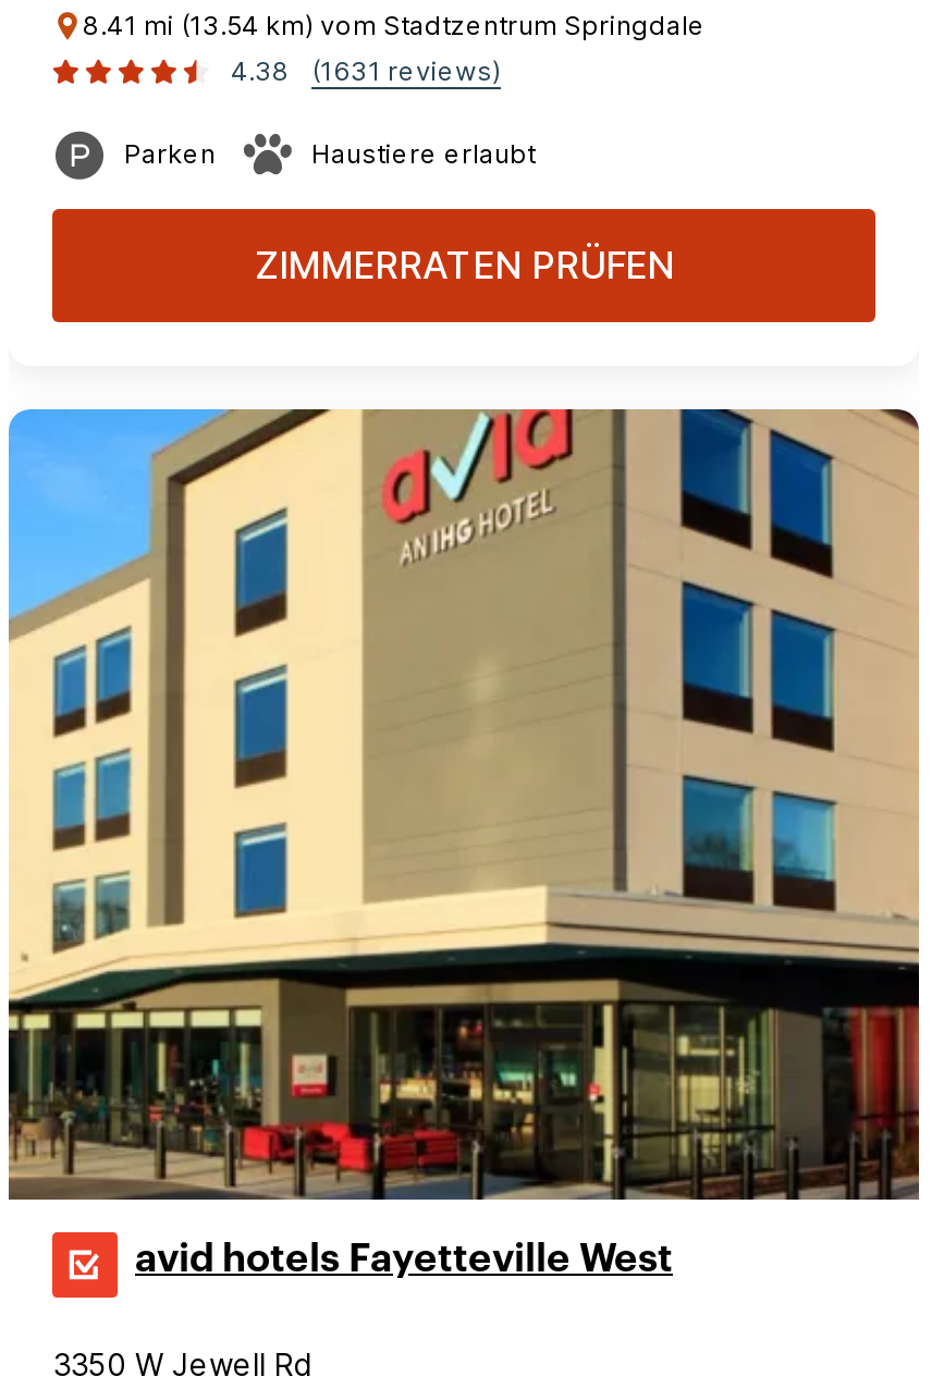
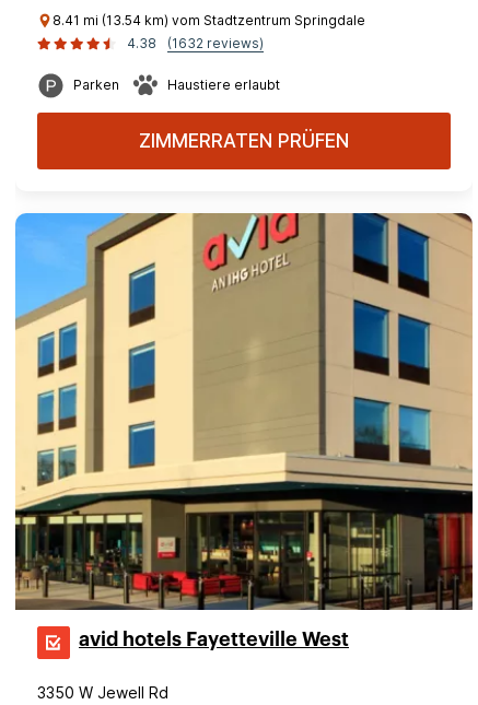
- 4.38 (1631 reviews)
+ 4.38 (1632 reviews)
